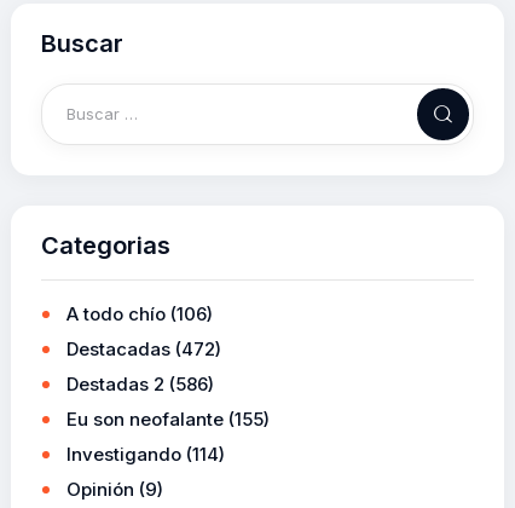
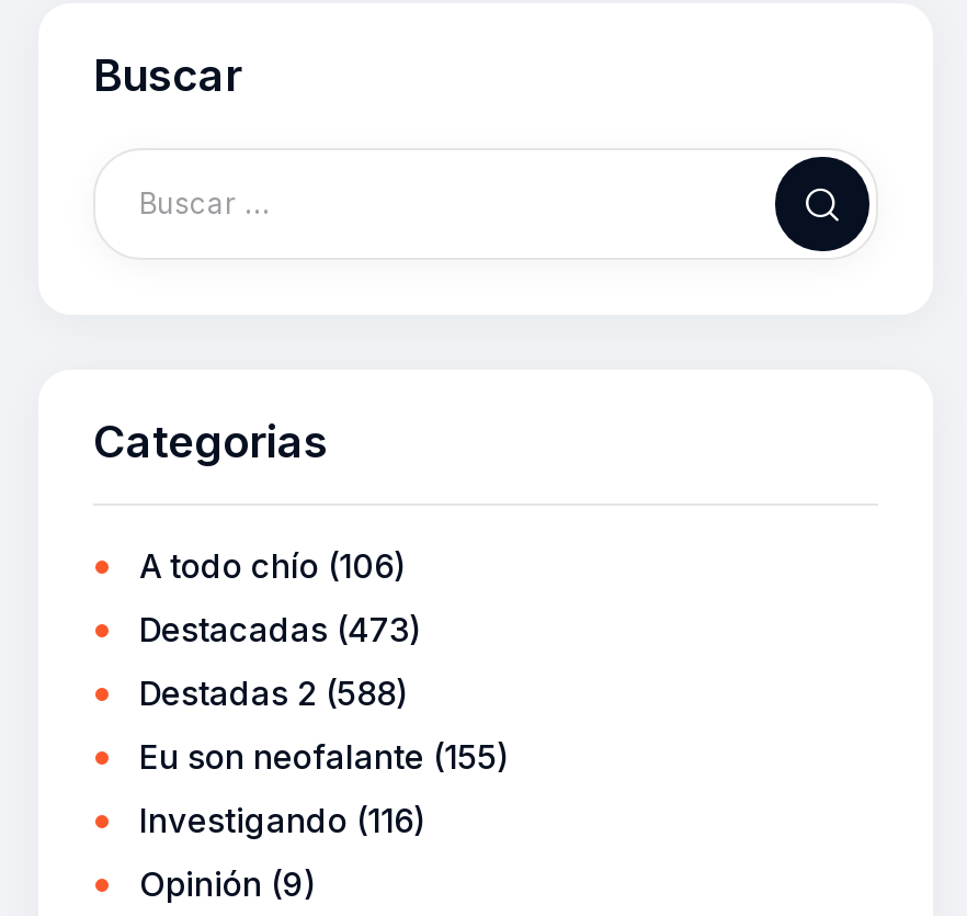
- Destacadas (472)
+ Destacadas (473)

- Destadas 2 (586)
+ Destadas 2 (588)

- Investigando (114)
+ Investigando (116)
